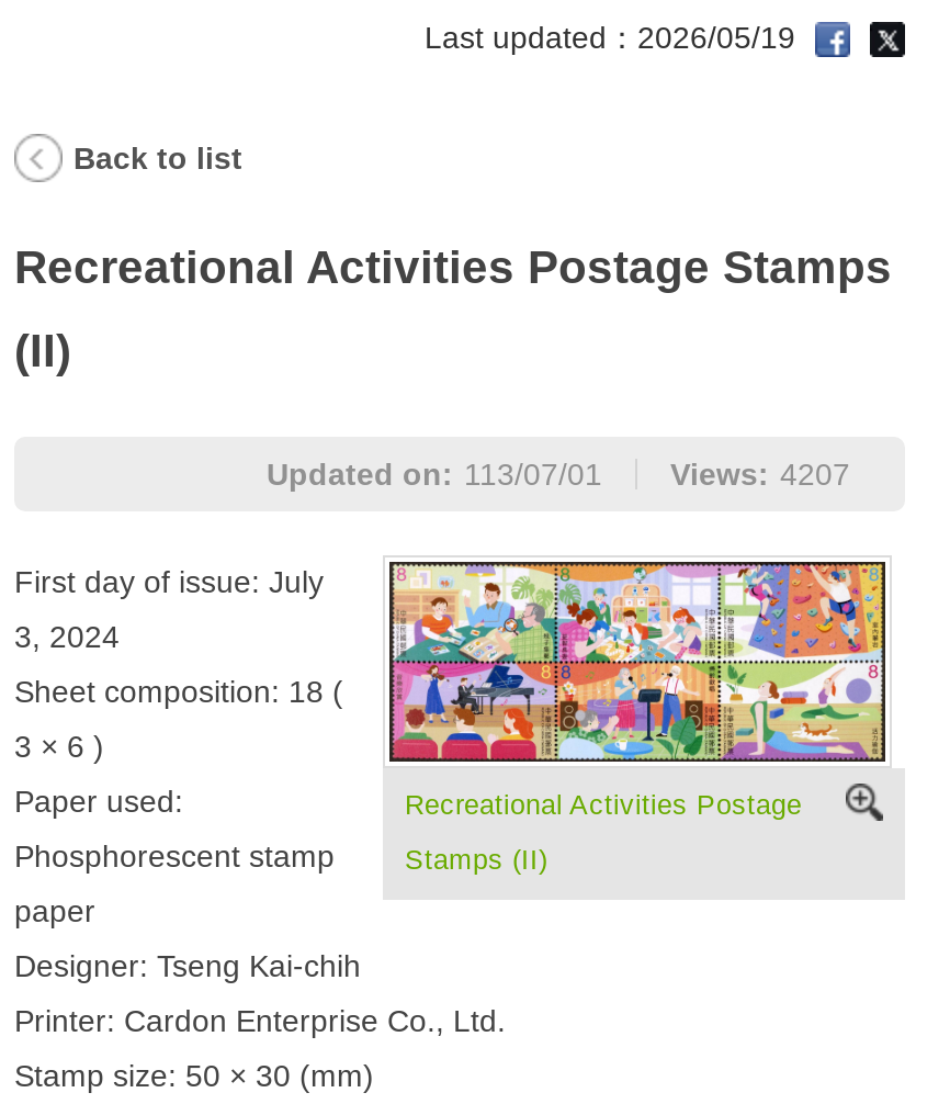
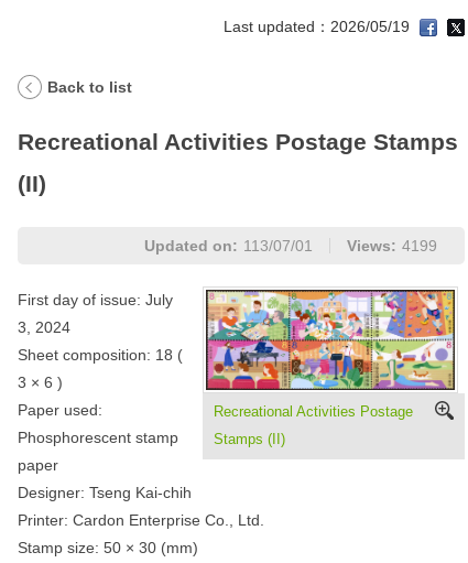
- Updated on: 113/07/01 Views: 4207
+ Updated on: 113/07/01 Views: 4199
